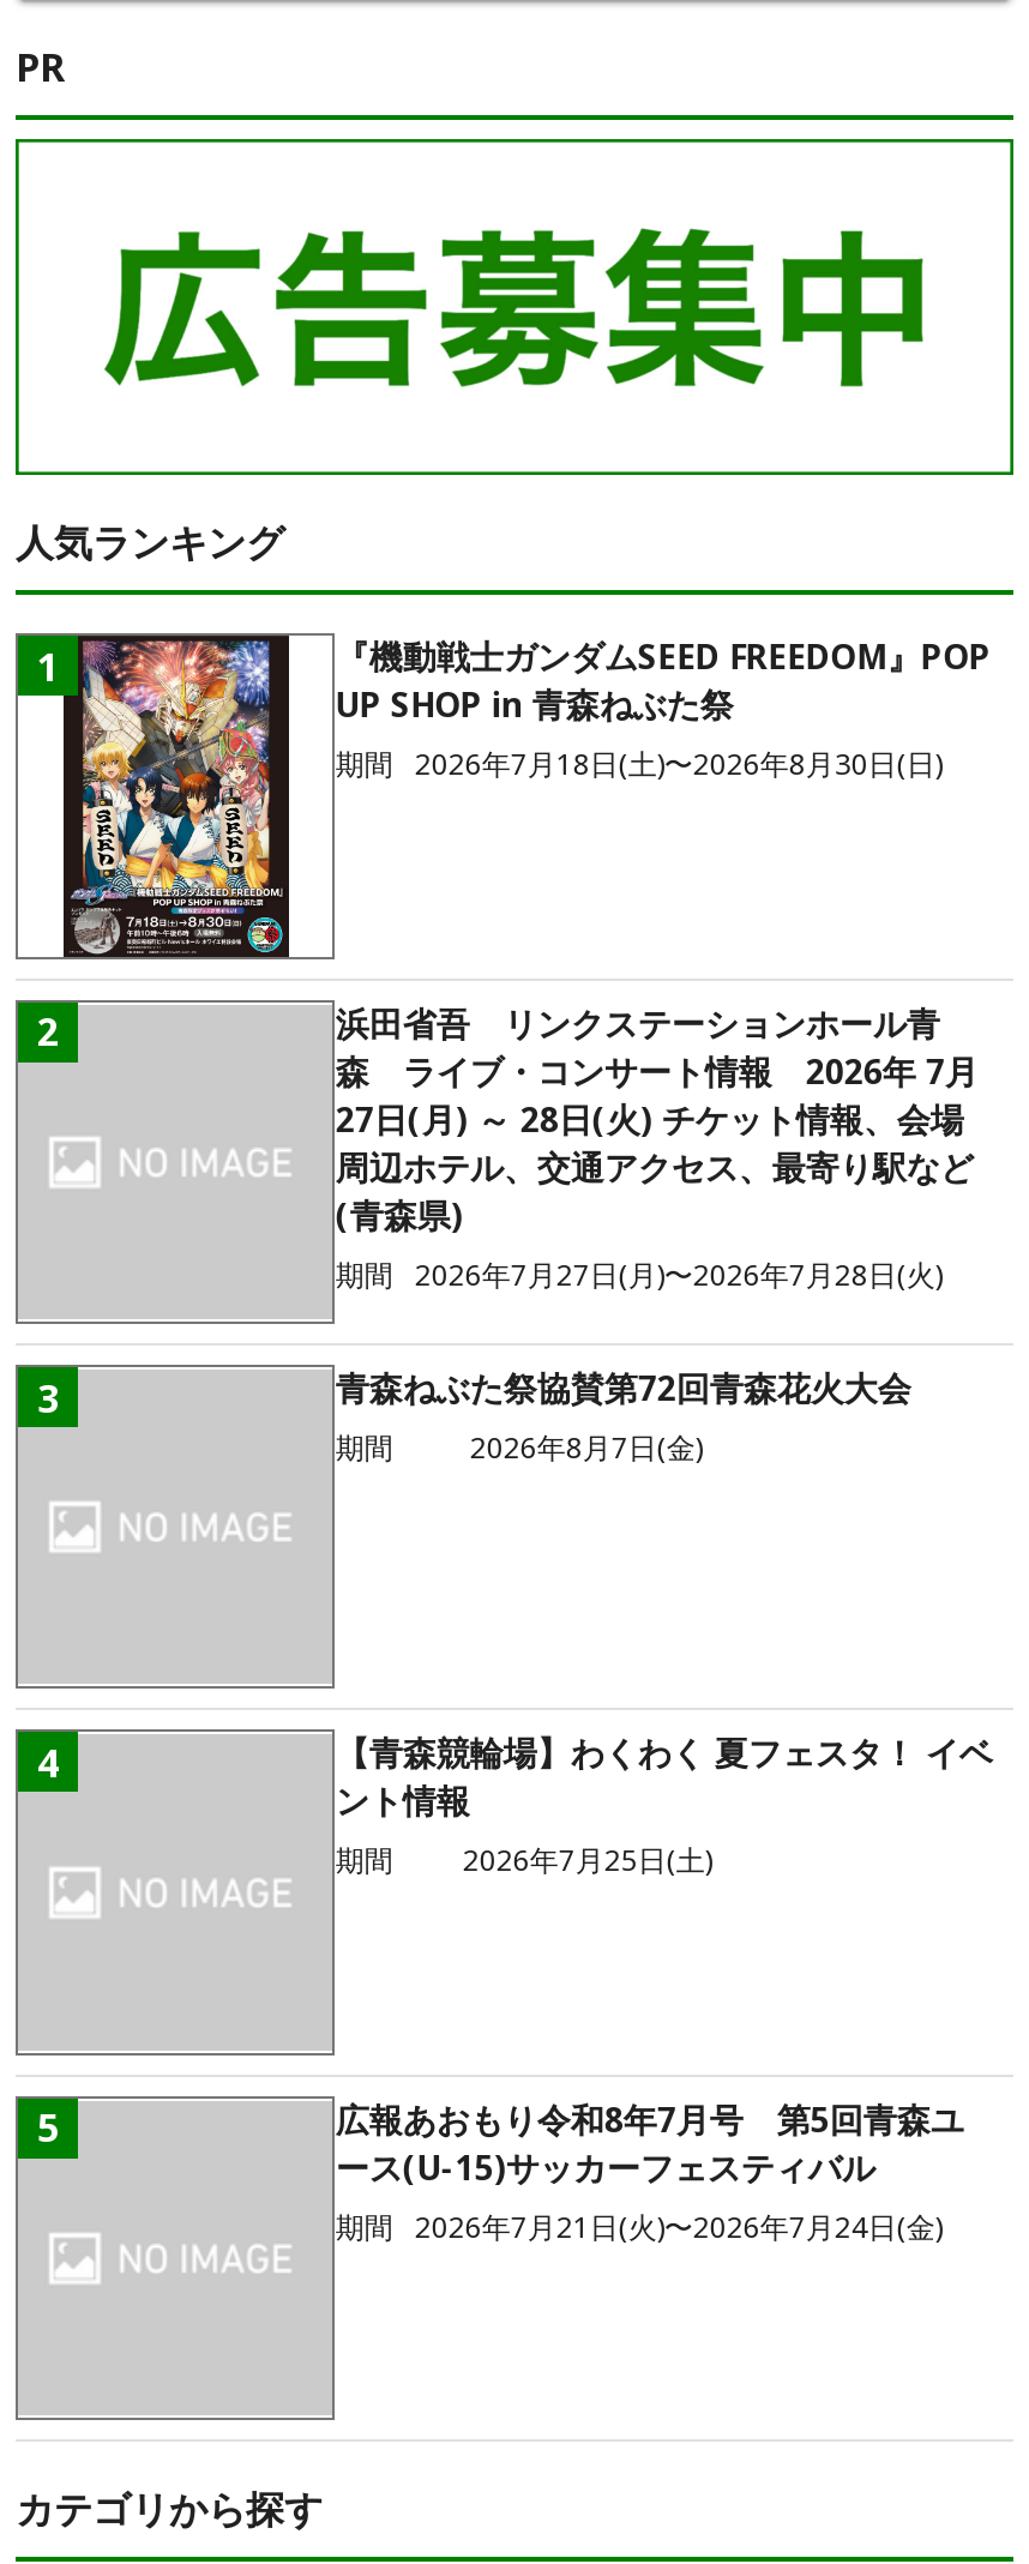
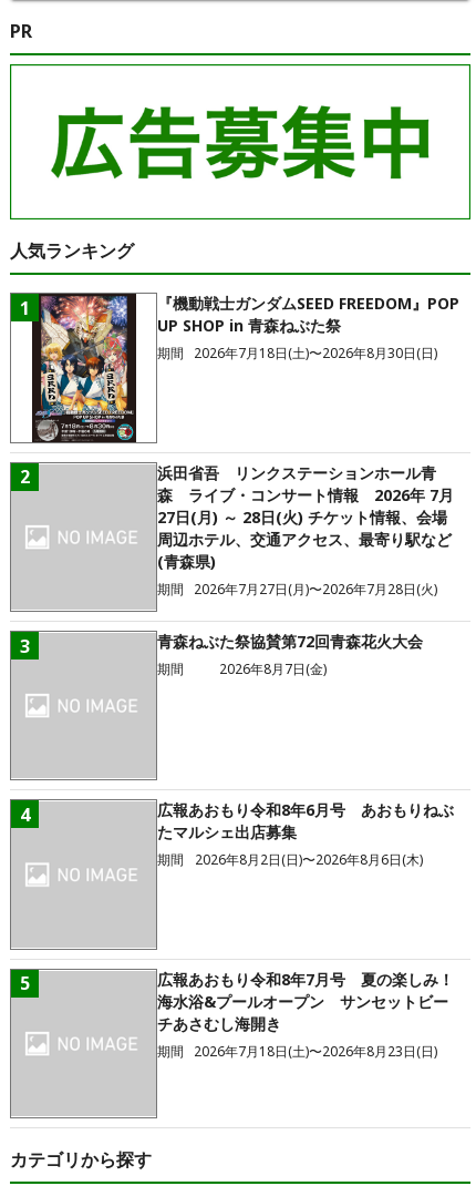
- 【青森競輪場】わくわく 夏フェスタ！ イベ
- ント情報
- 期間
- 2026年7月25日(土)
+ 広報あおもり令和8年6月号 あおもりねぶ
+ たマルシェ出店募集
+ 期間 2026年8月2日(日)〜2026年8月6日(木)

- 広報あおもり令和8年7月号 第5回青森ユ
- ース(U-15)サッカーフェスティバル
- 期間 2026年7月21日(火)〜2026年7月24日(金)
+ 広報あおもり令和8年7月号 夏の楽しみ！
+ 海水浴&プールオープン サンセットビー
+ チあさむし海開き
+ 期間 2026年7月18日(土)〜2026年8月23日(日)
